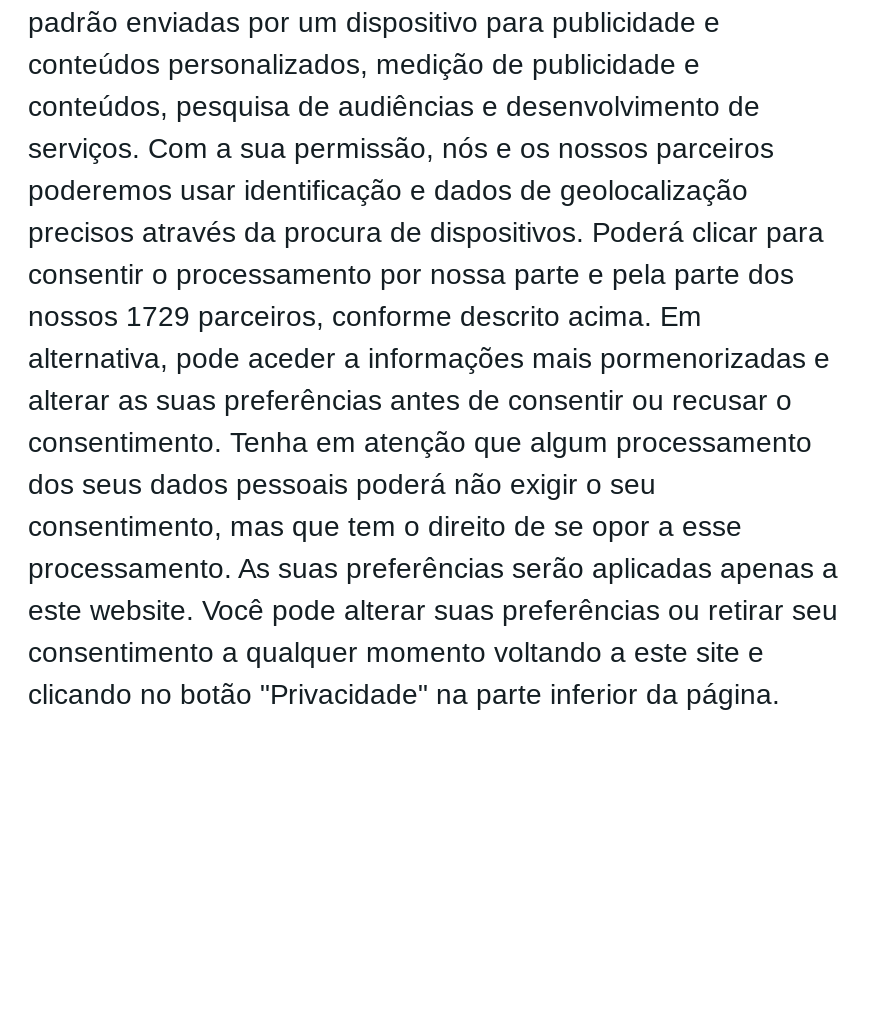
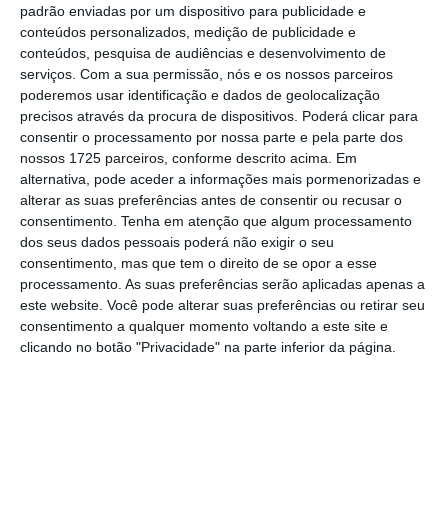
- nossos 1729 parceiros, conforme descrito acima. Em
+ nossos 1725 parceiros, conforme descrito acima. Em
